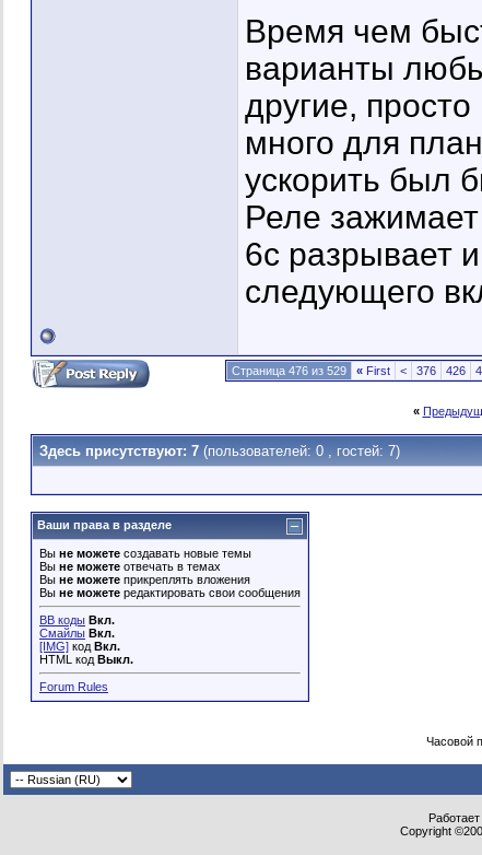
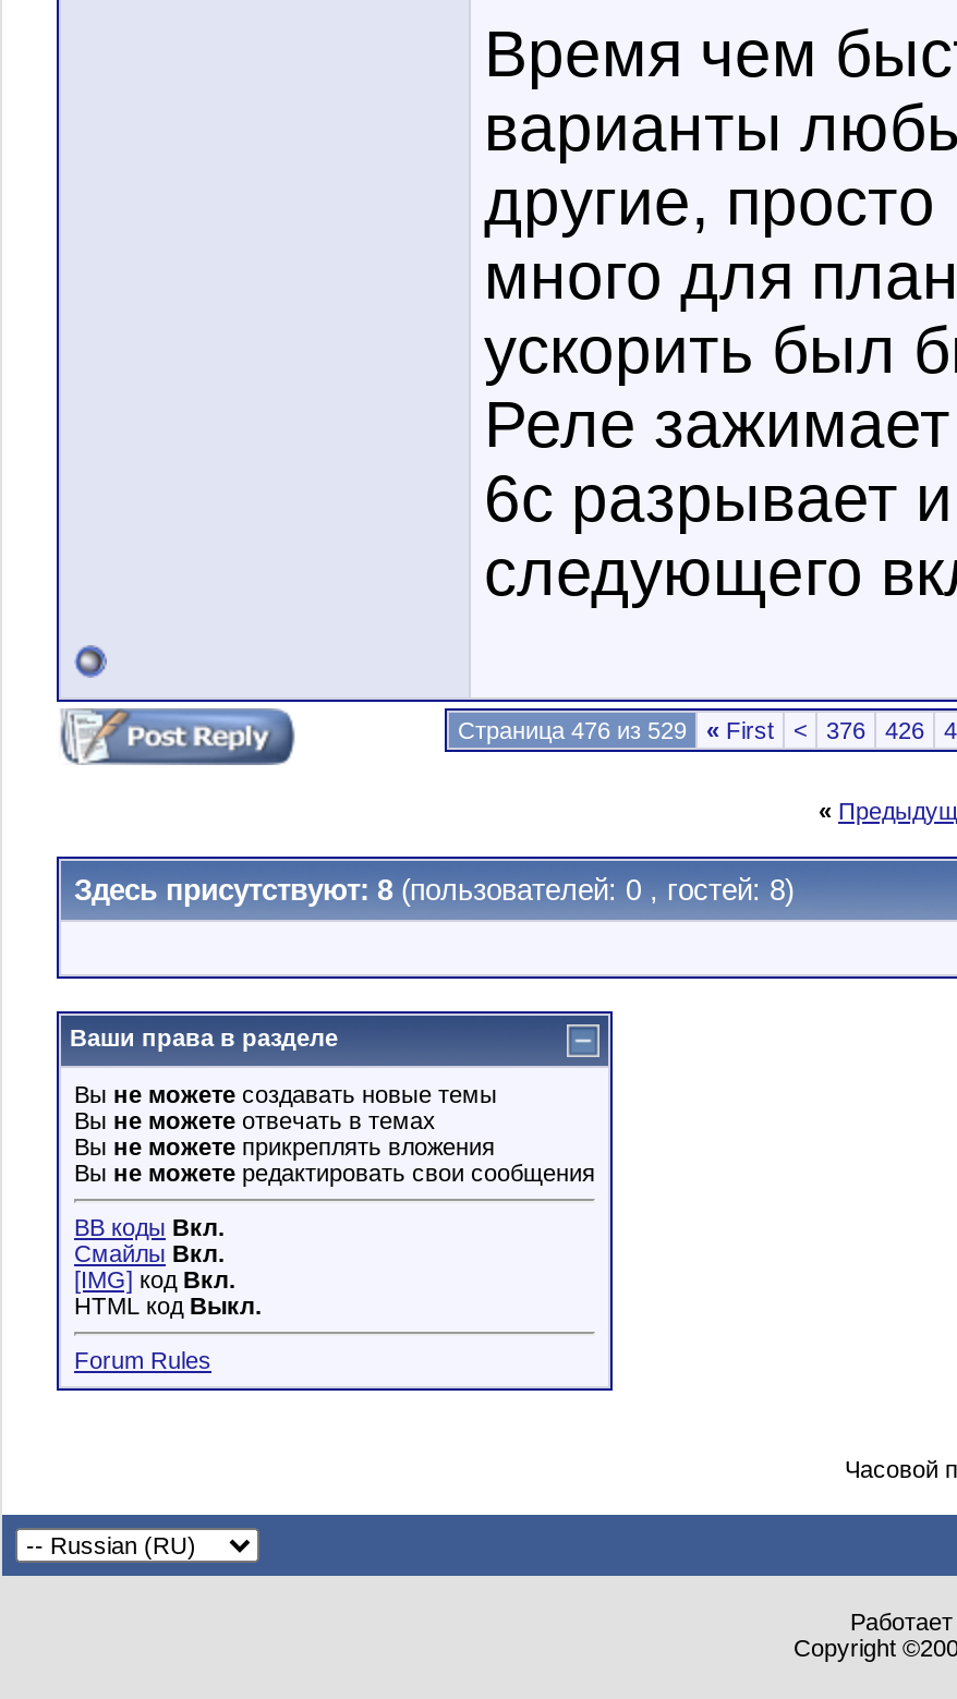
- Здесь присутствуют: 7 (пользователей: 0 , гостей: 7)
+ Здесь присутствуют: 8 (пользователей: 0 , гостей: 8)
